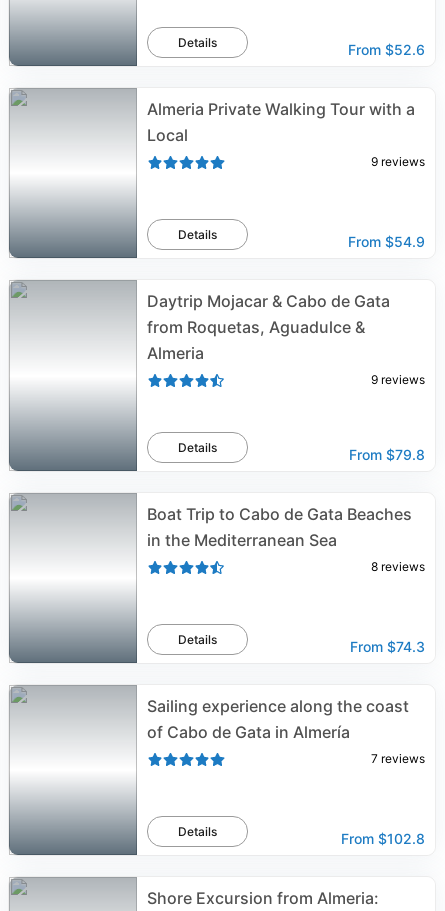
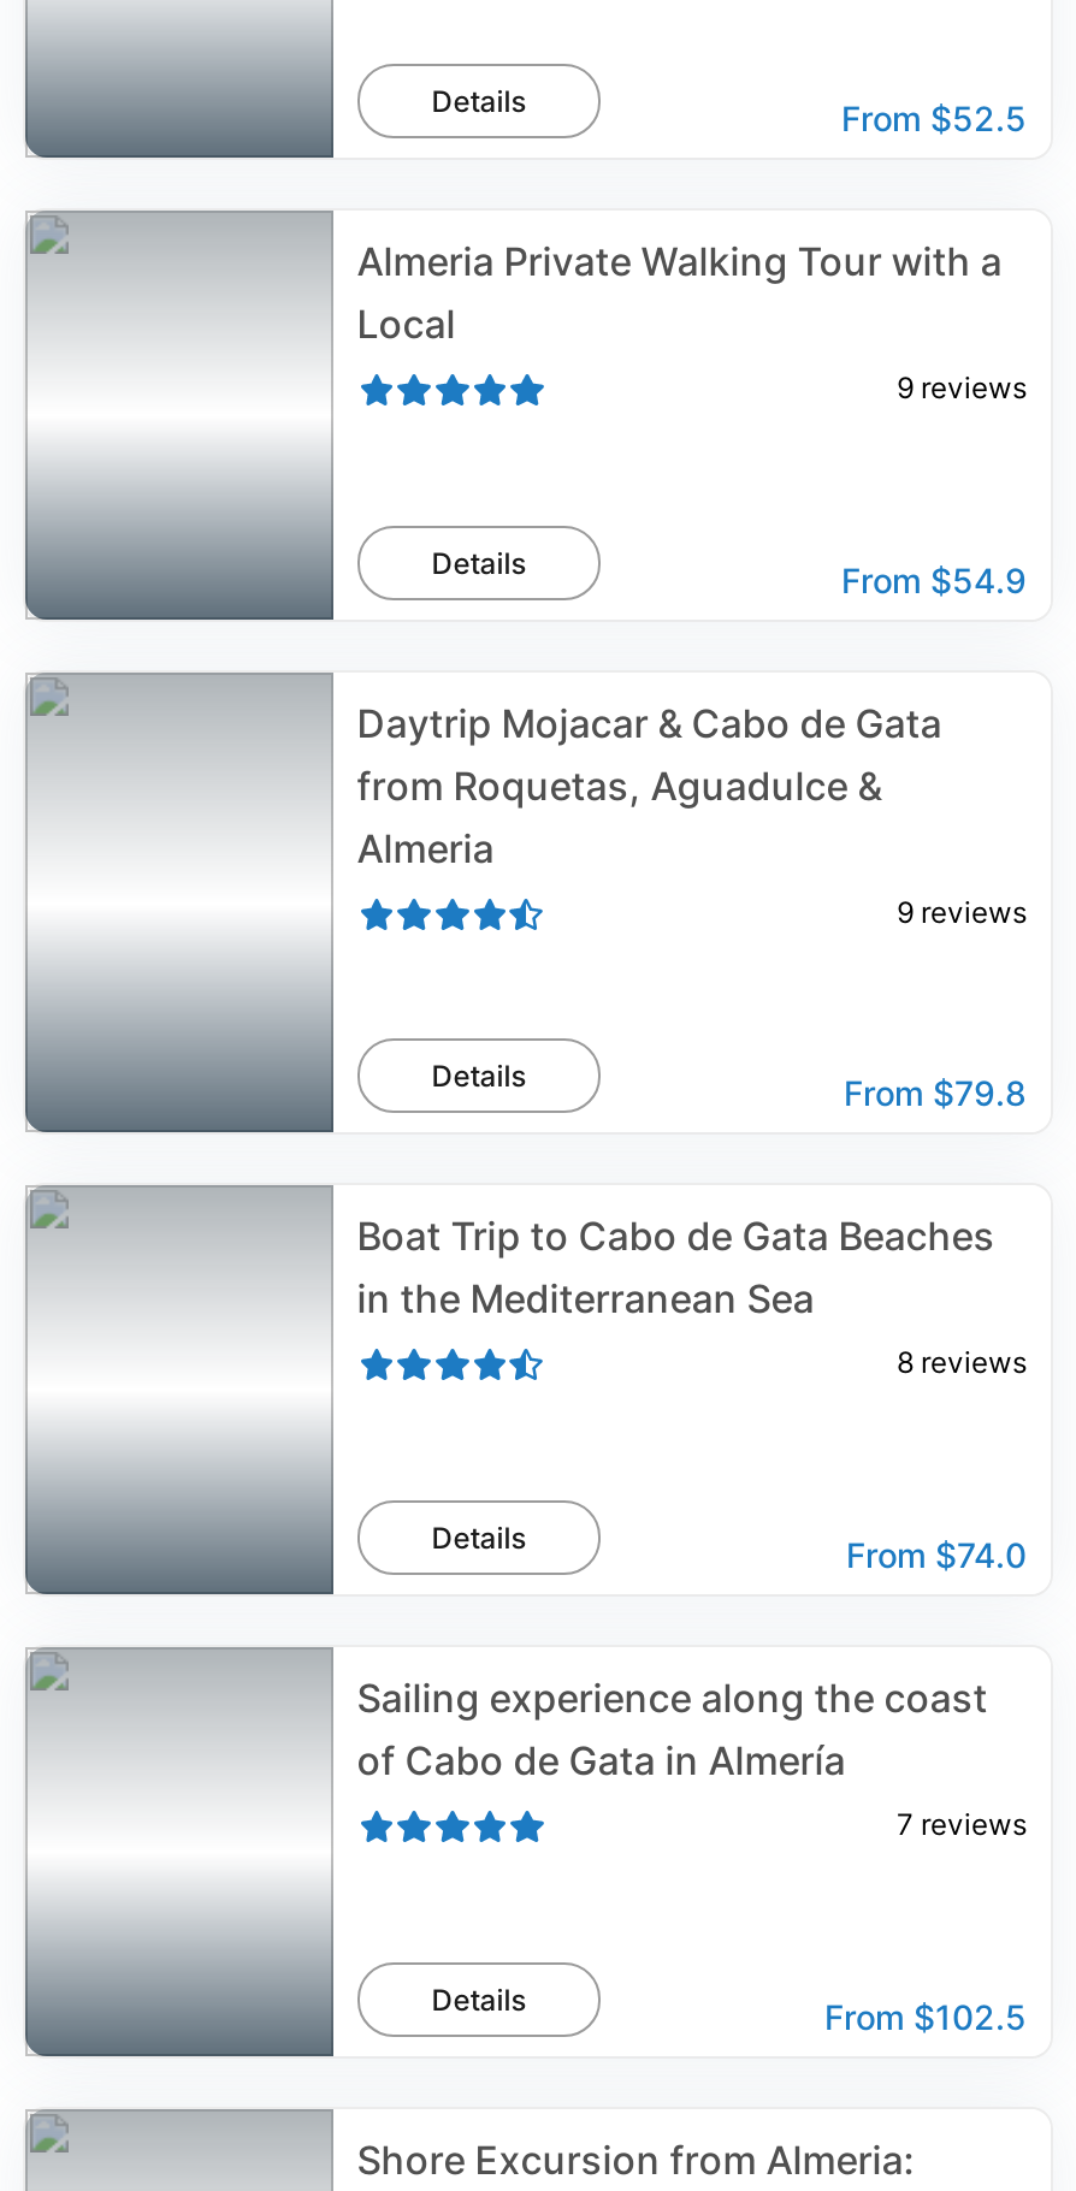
- From $52.6
+ From $52.5

- From $74.3
+ From $74.0

- From $102.8
+ From $102.5
